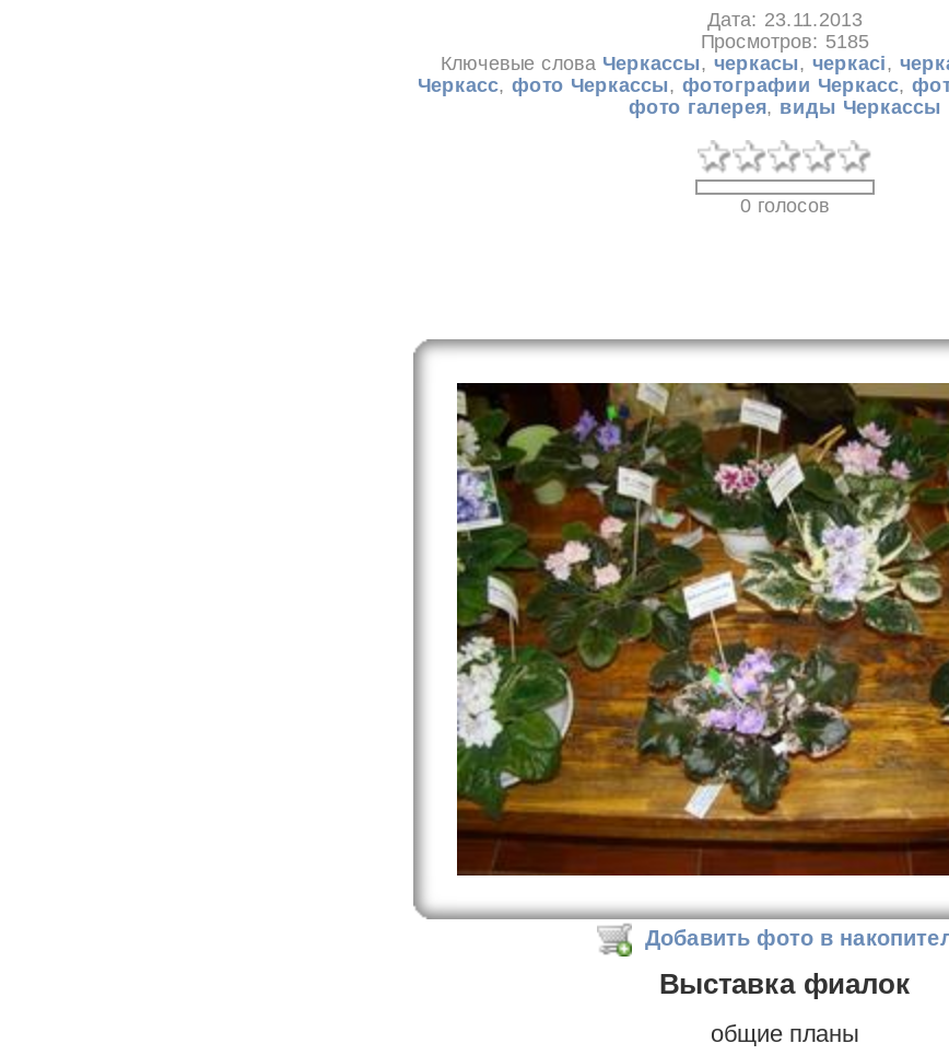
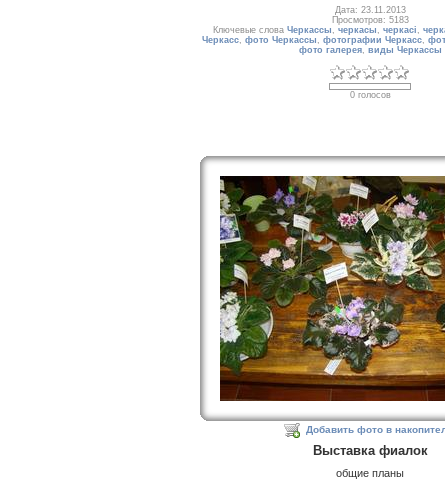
- Просмотров: 5185
+ Просмотров: 5183
